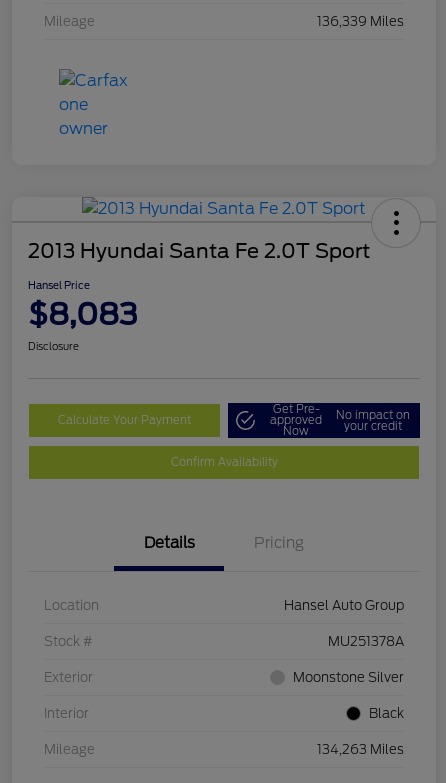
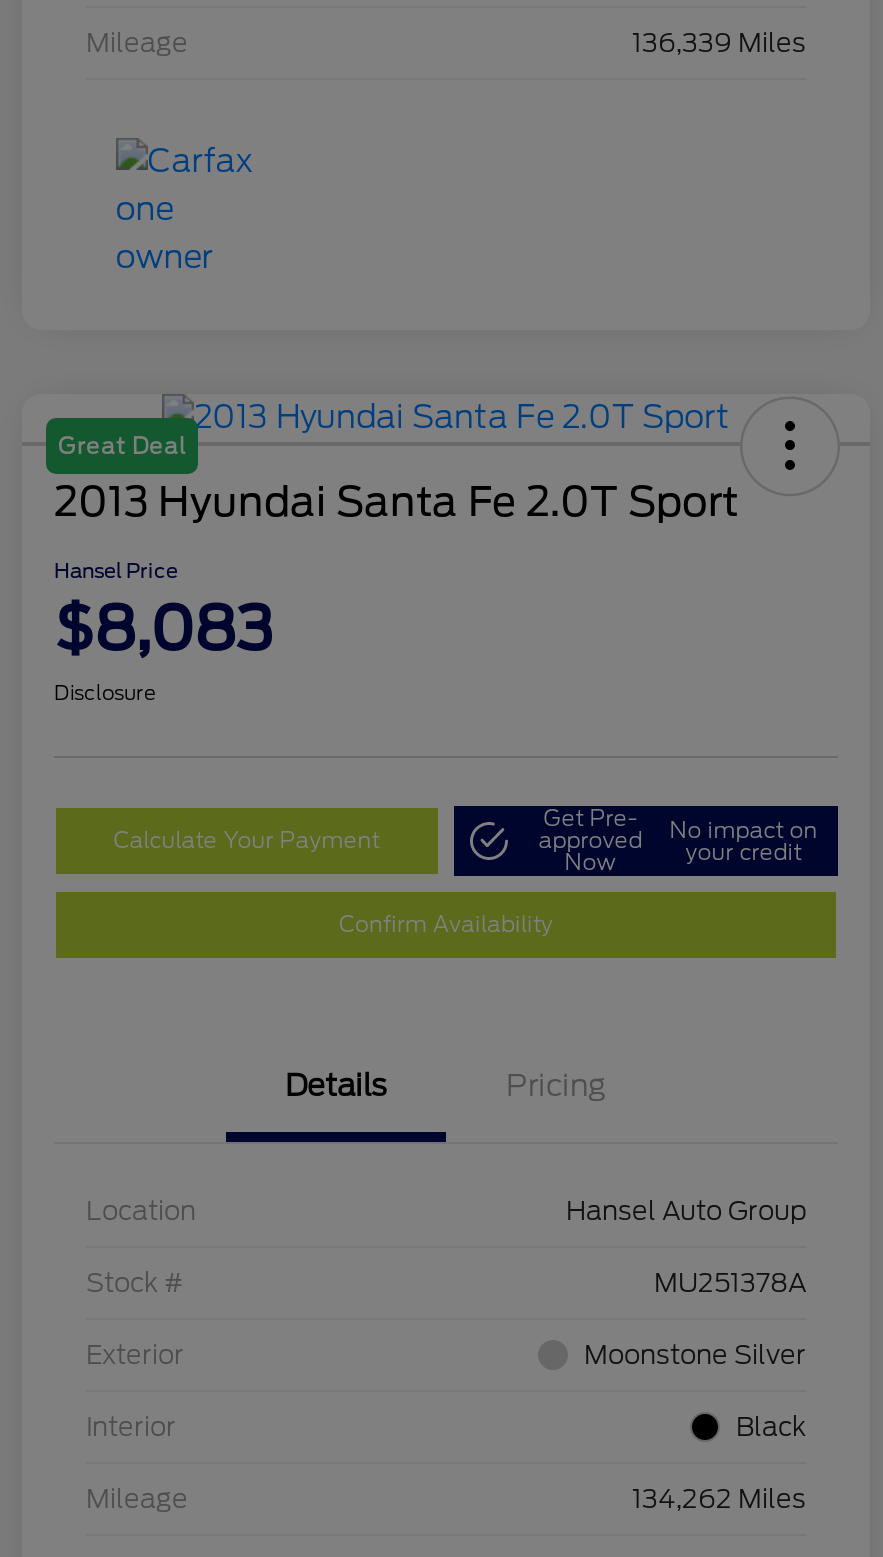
+ Great Deal

- 134,263 Miles
+ 134,262 Miles
